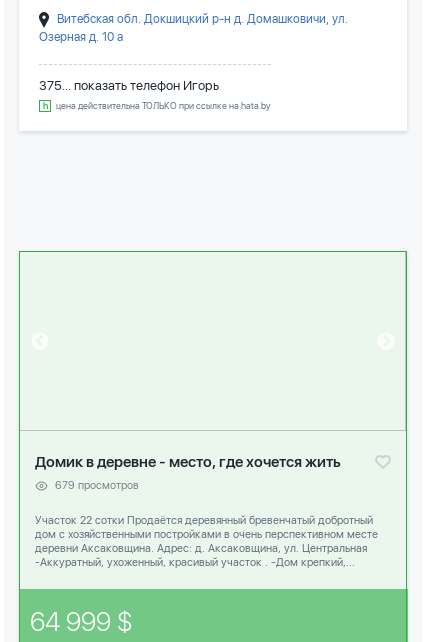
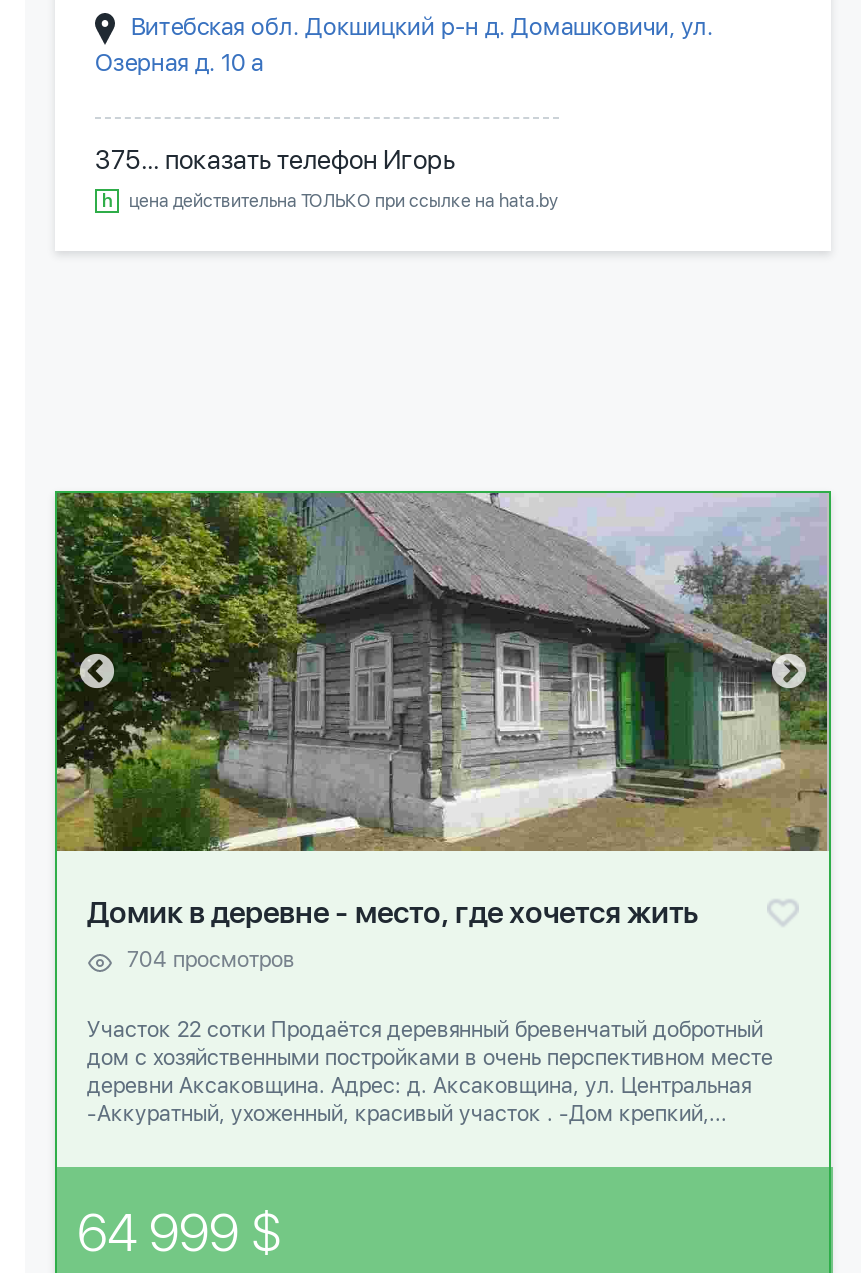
+ [image]

- 679 просмотров
+ 704 просмотров
